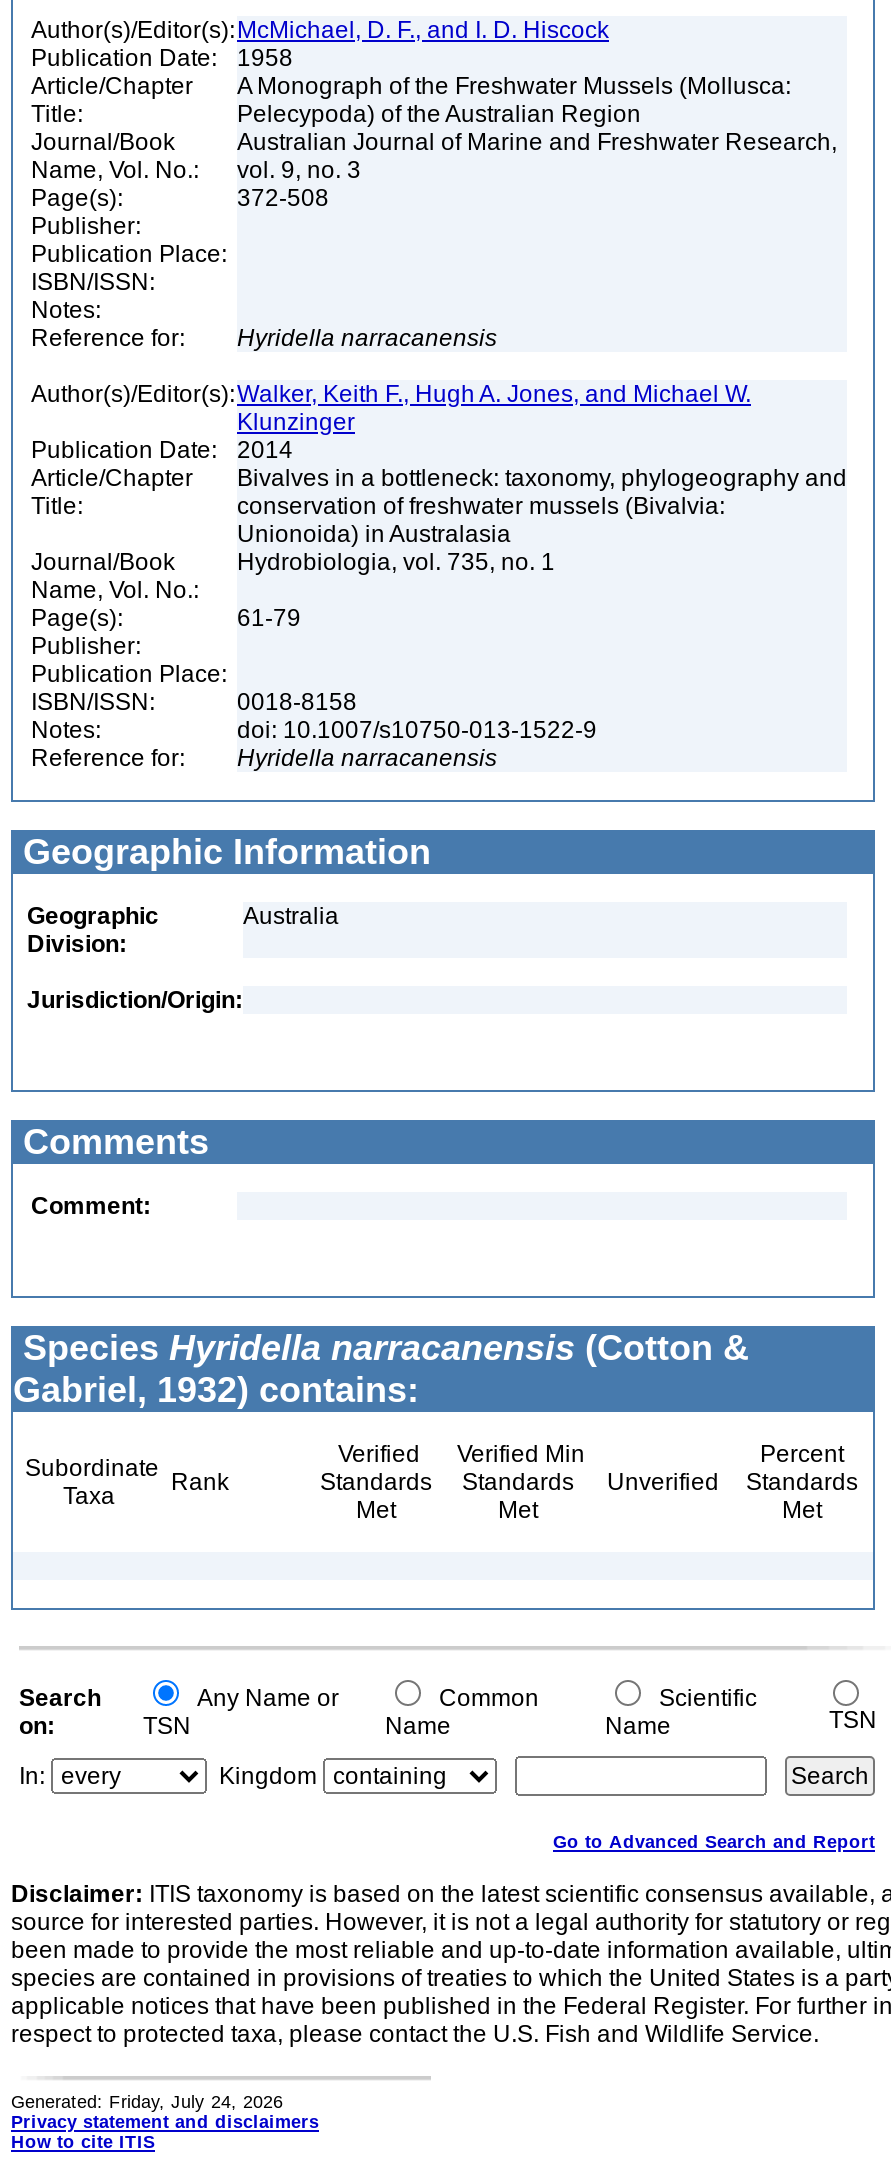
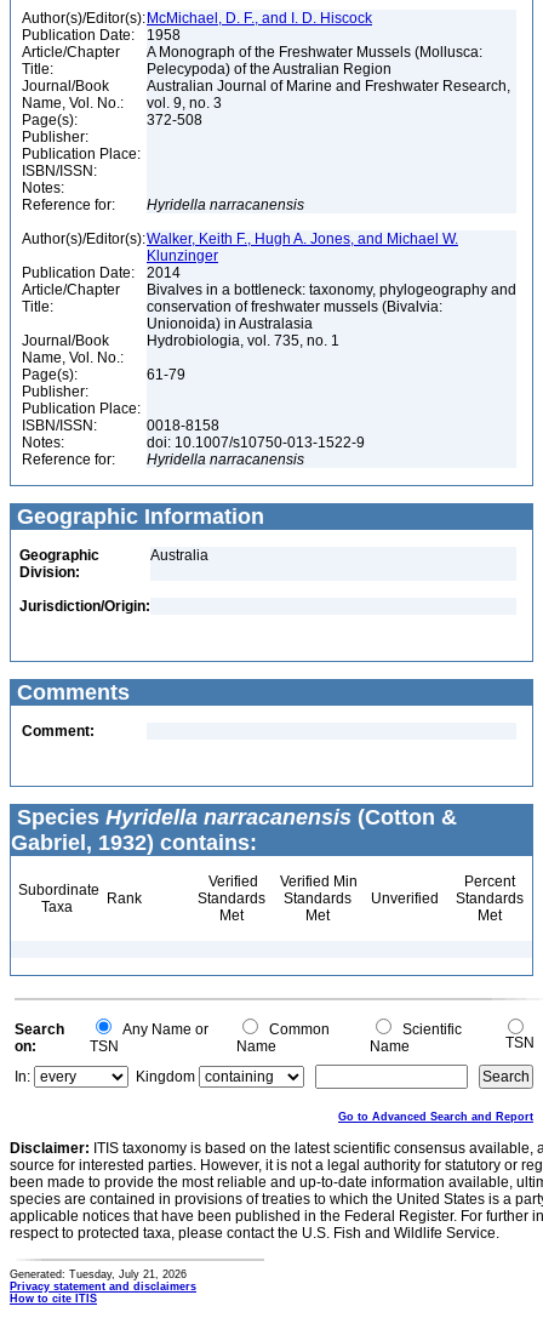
- Generated: Friday, July 24, 2026
+ Generated: Tuesday, July 21, 2026
